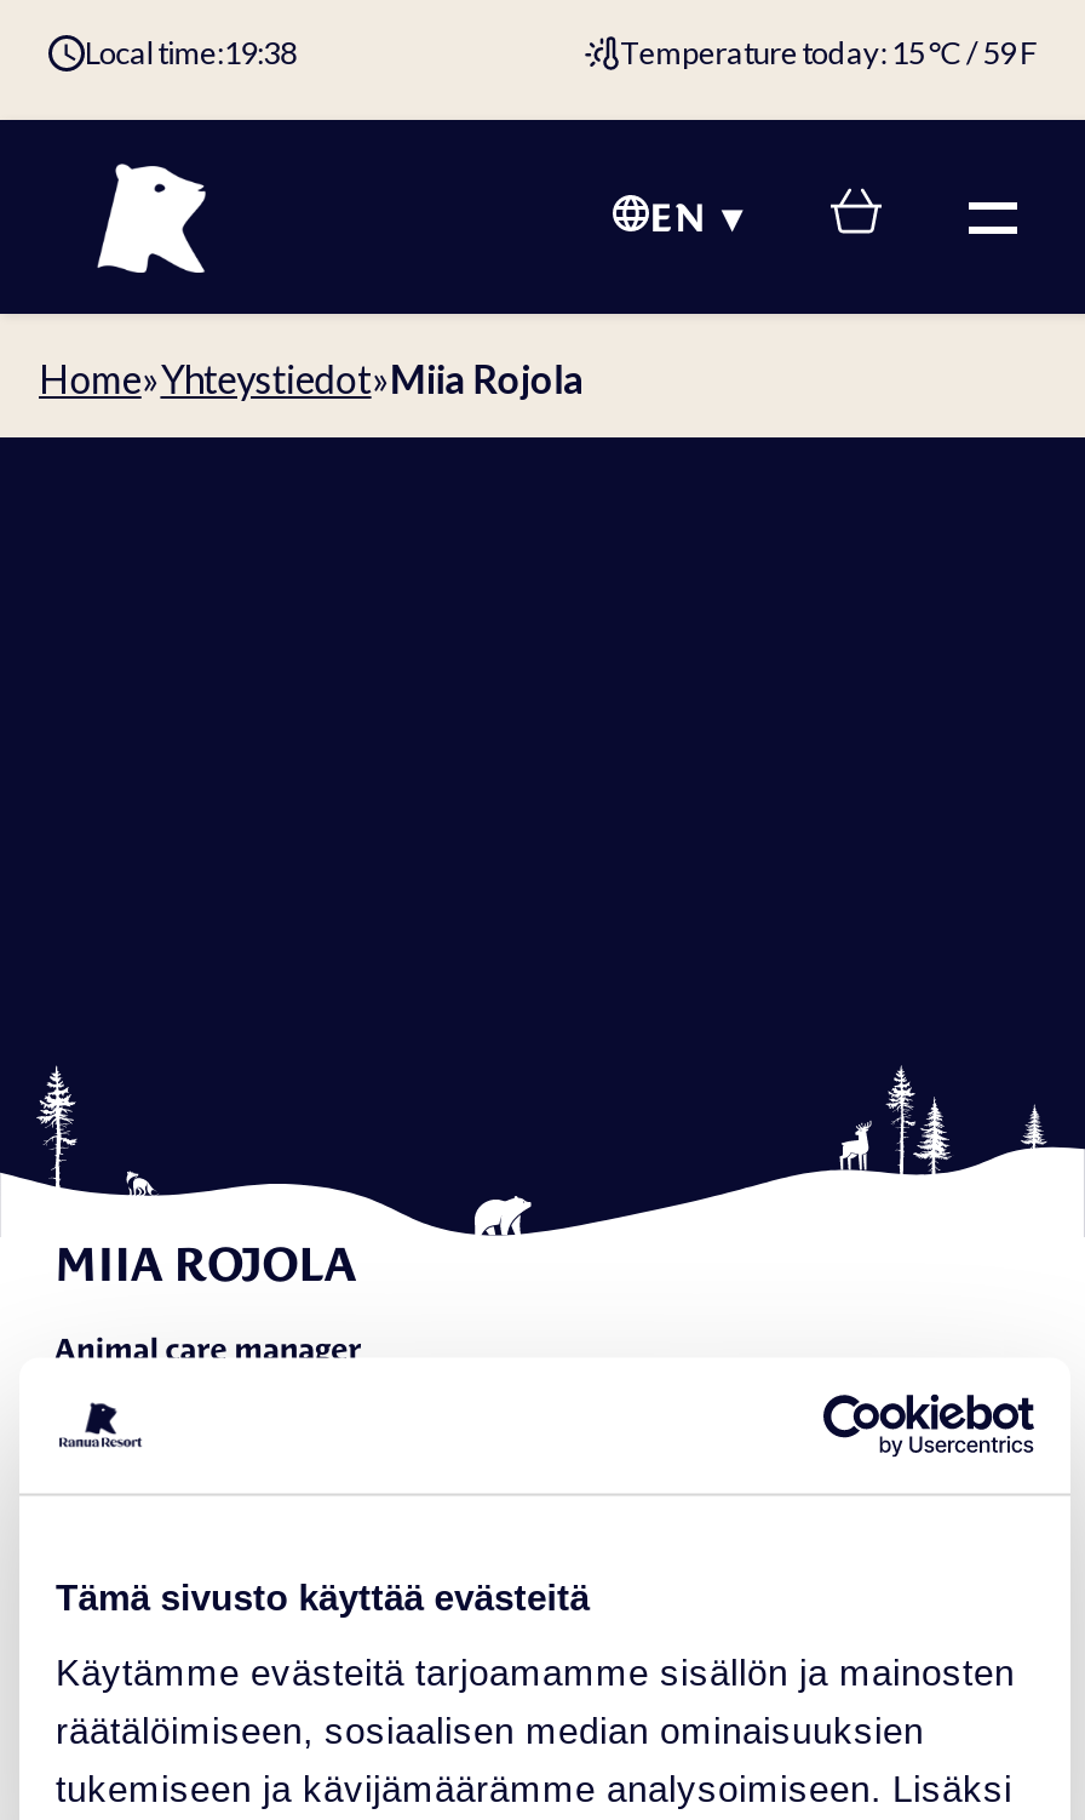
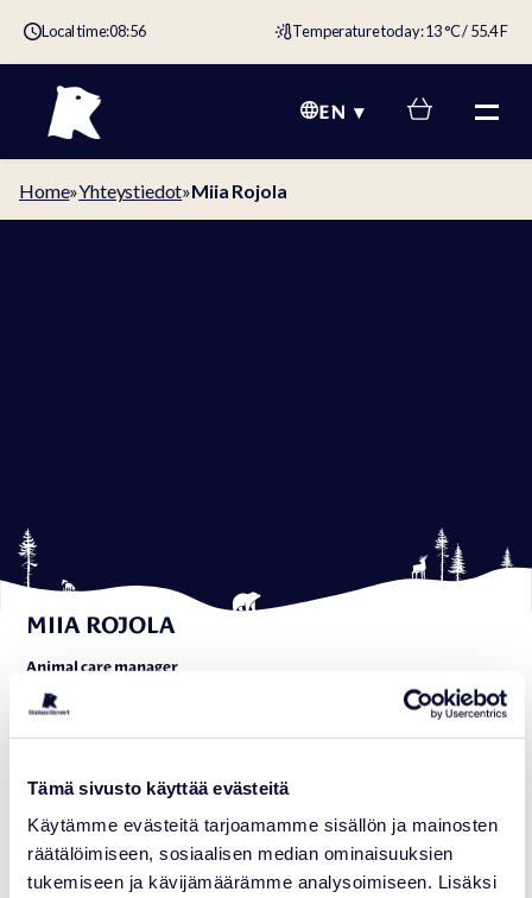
- Local time:19:38
+ Local time:08:56

- Temperature today: 15 °C / 59 F
+ Temperature today: 13 °C / 55.4 F
